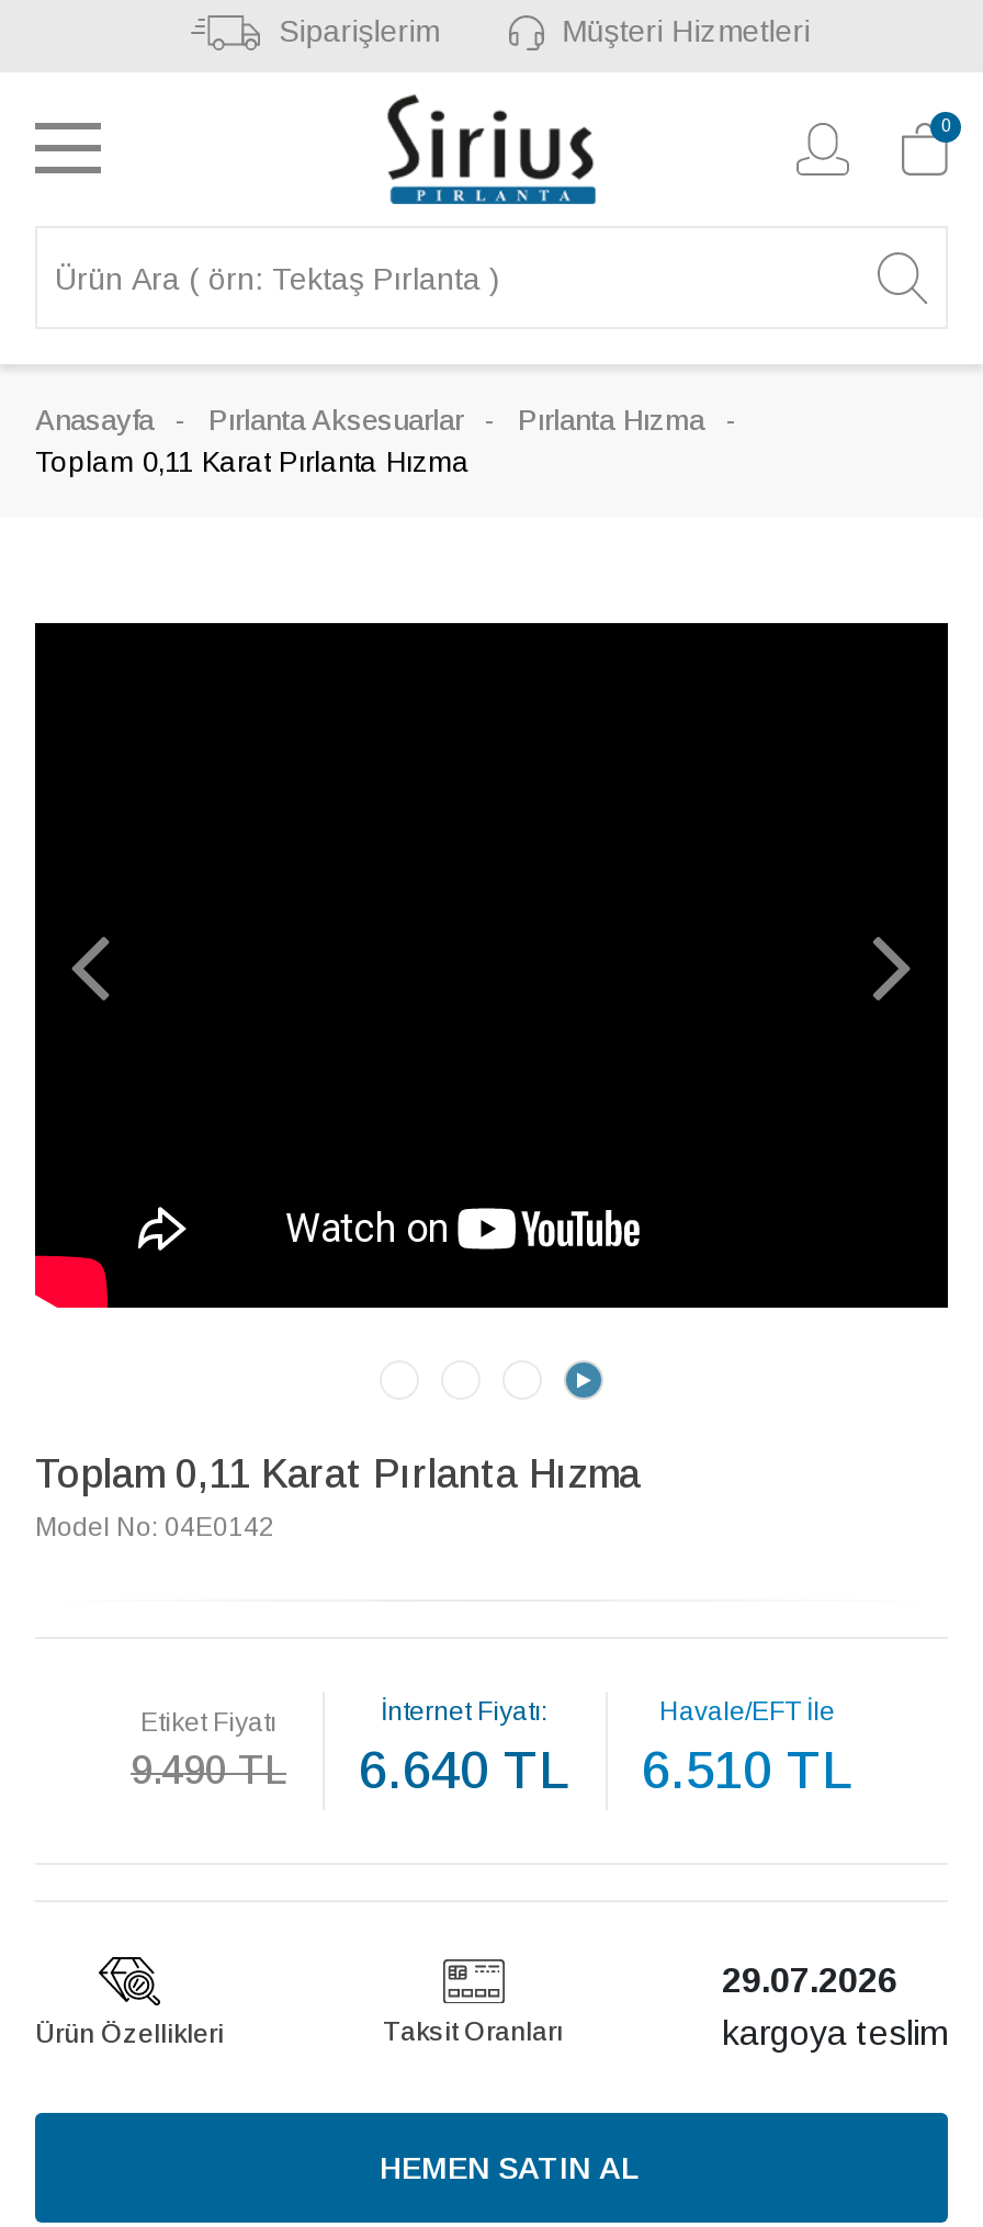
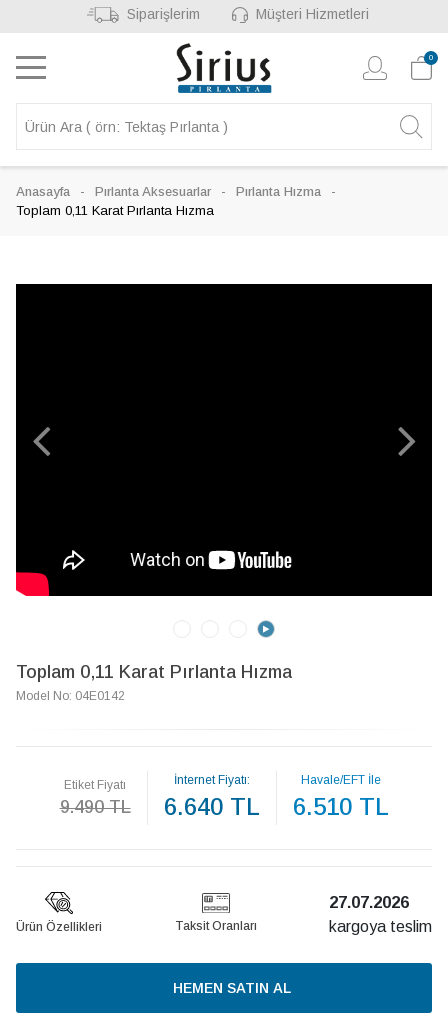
- 29.07.2026
+ 27.07.2026
